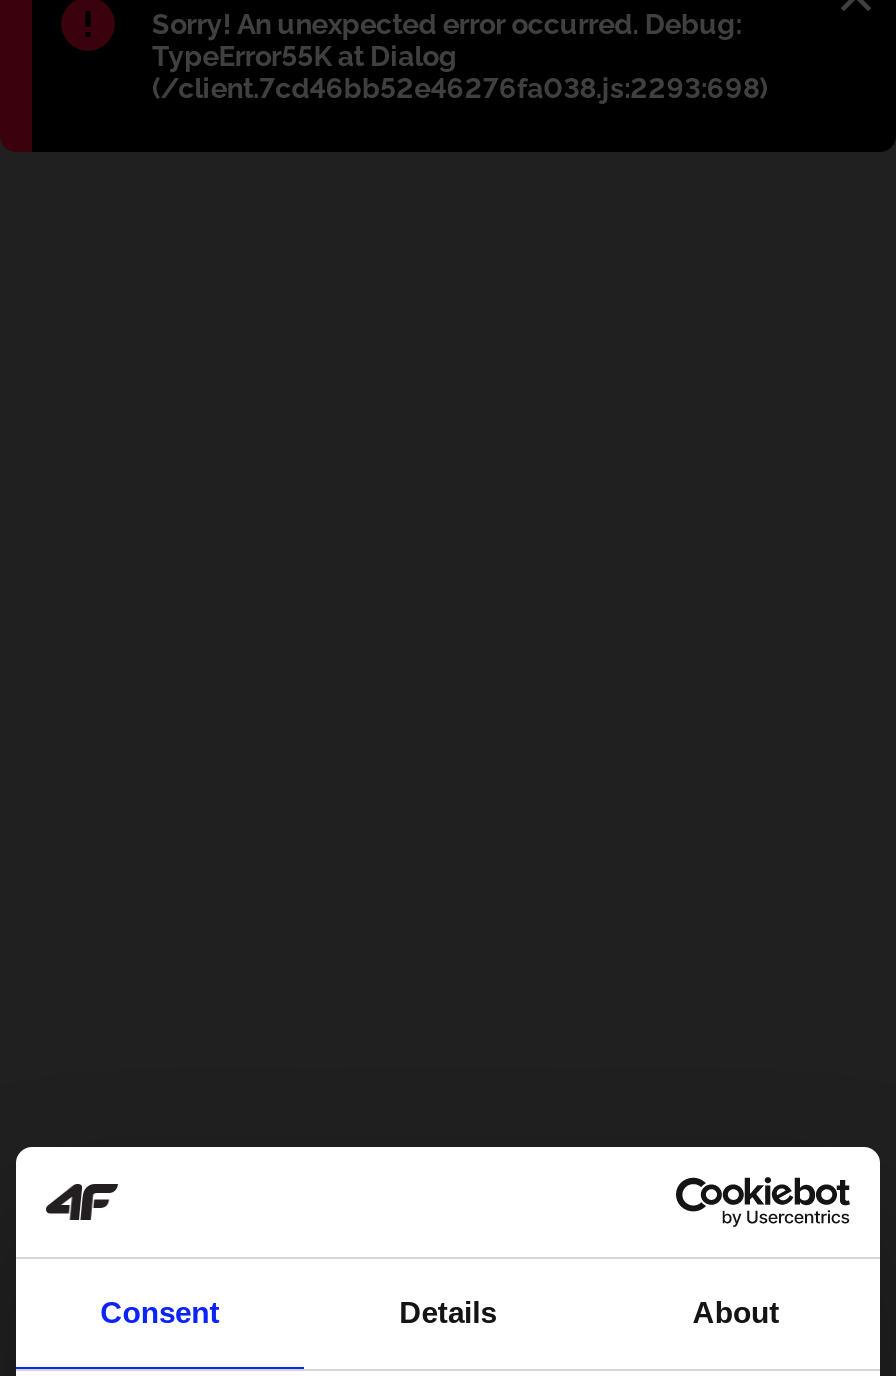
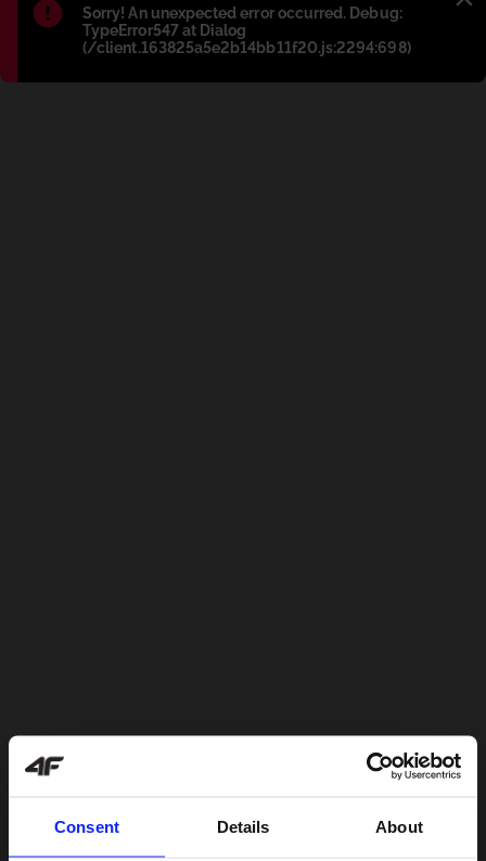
- TypeError55K at Dialog
- (/client.7cd46bb52e46276fa038.js:2293:698)
+ TypeError547 at Dialog
+ (/client.163825a5e2b14bb11f20.js:2294:698)
